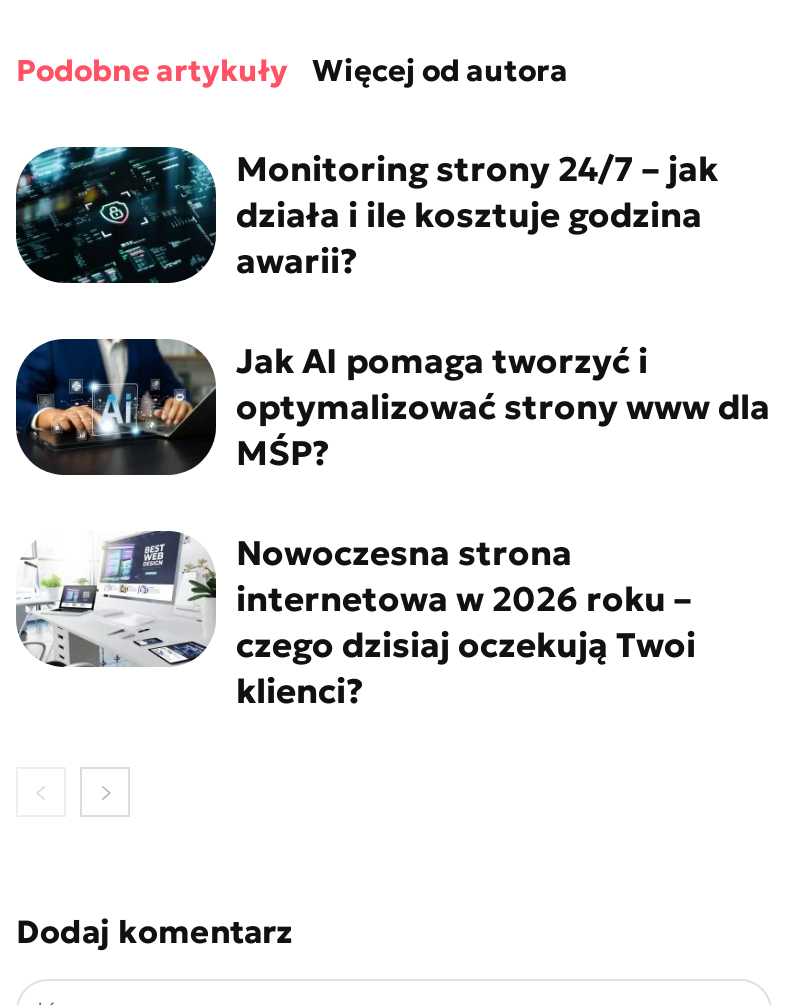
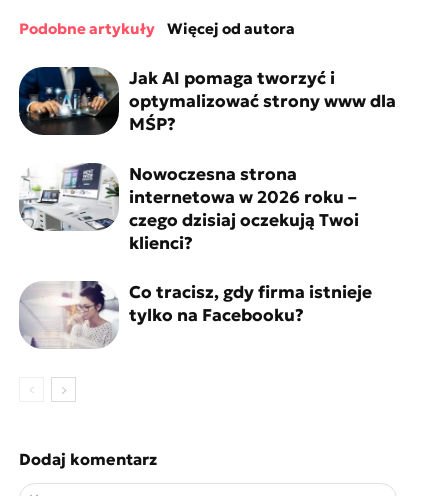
- [image]
- Monitoring strony 24/7 – jak
- działa i ile kosztuje godzina
- awarii?

moved up: [image] | Jak AI pomaga tworzyć i | optymalizować strony www dla | MŚP? | Nowoczesna strona | internetowa w 2026 roku – | czego dzisiaj oczekują Twoi | klienci?

+ [image]
+ Co tracisz, gdy firma istnieje
+ tylko na Facebooku?
